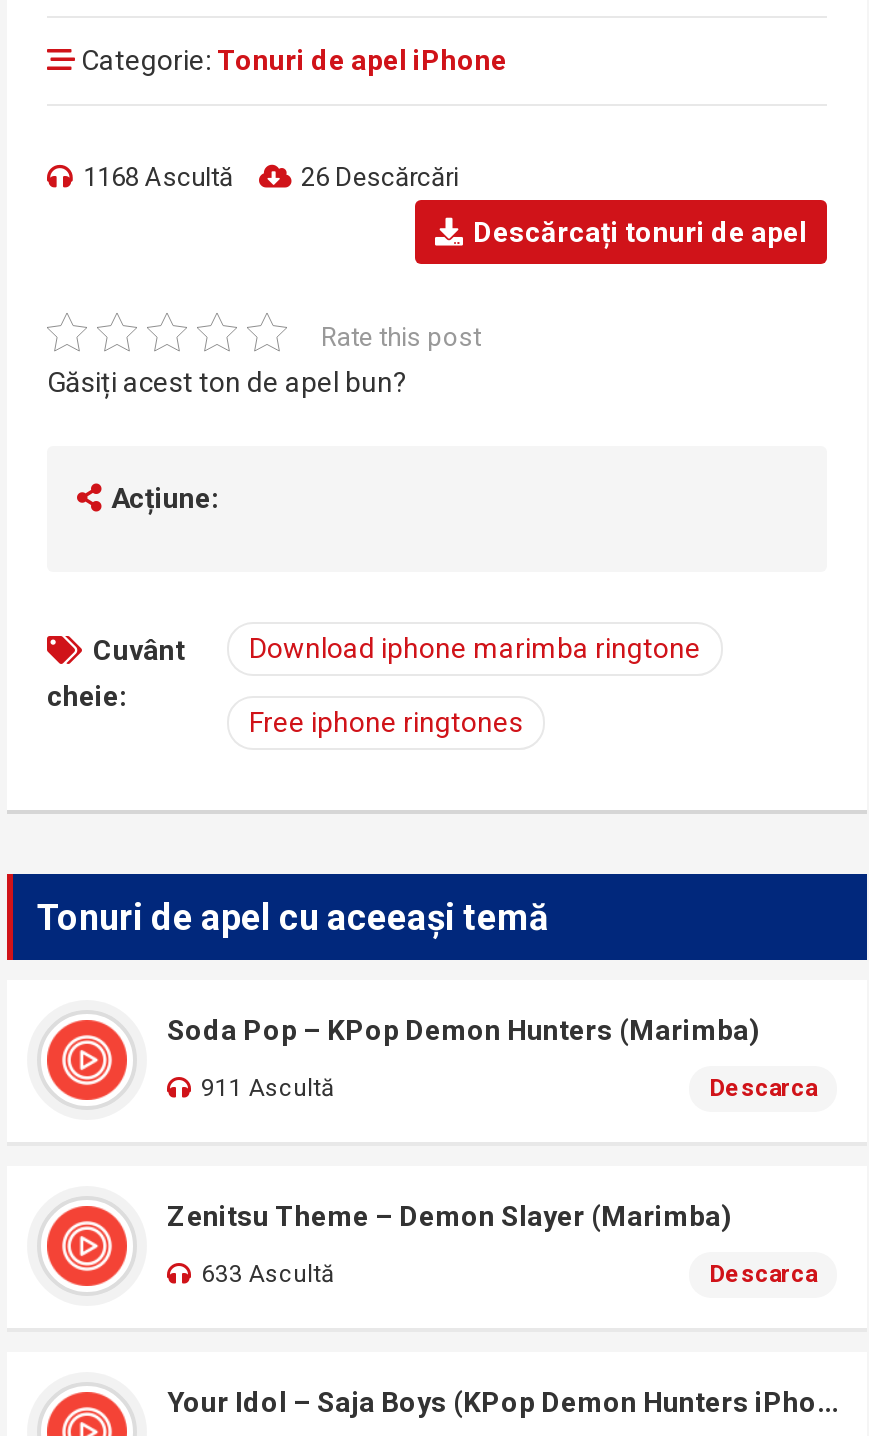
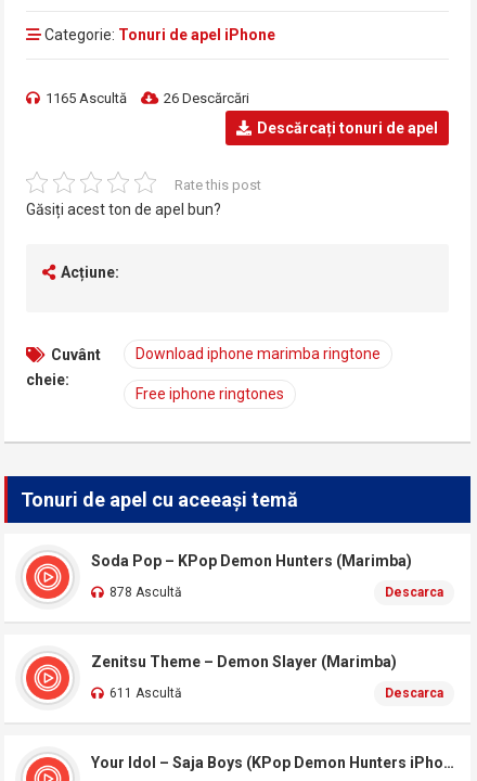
- 1168 Ascultă
+ 1165 Ascultă

- 911 Ascultă
+ 878 Ascultă

- 633 Ascultă
+ 611 Ascultă
